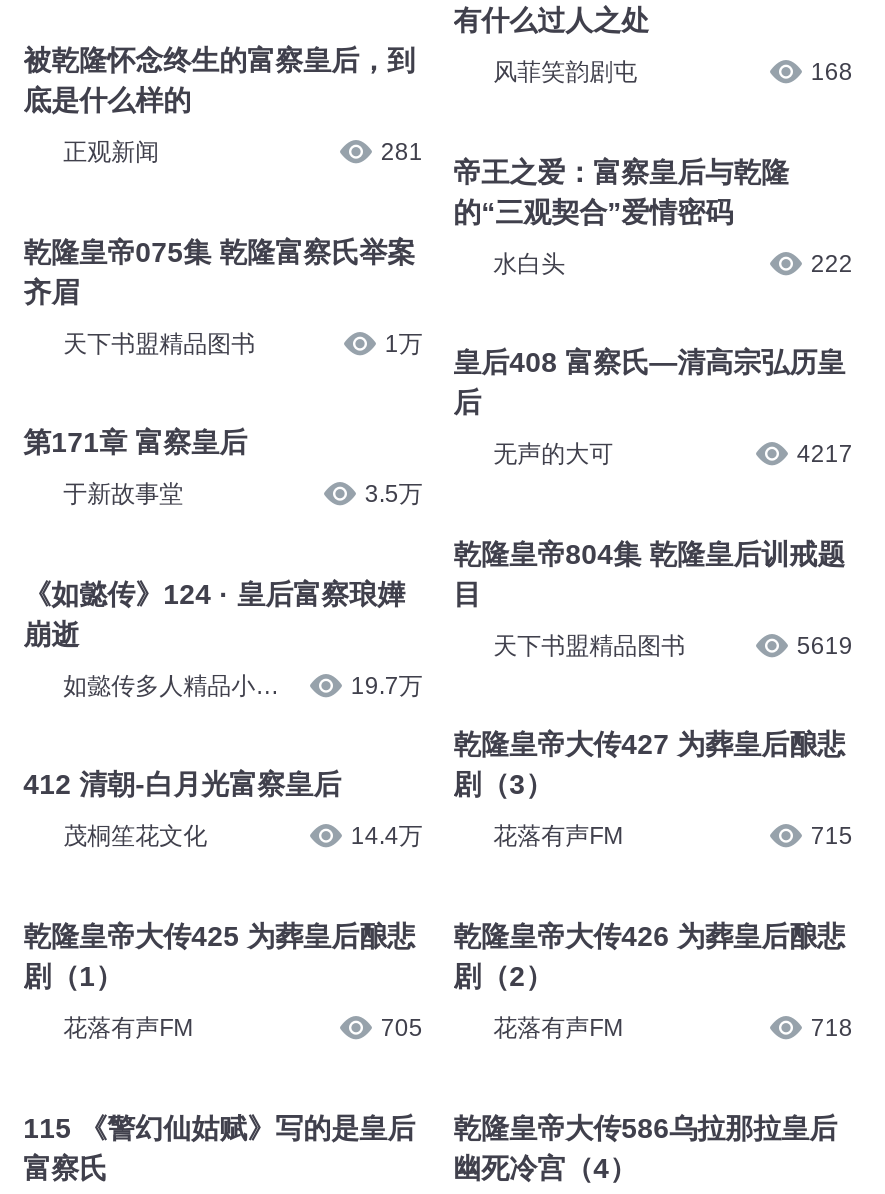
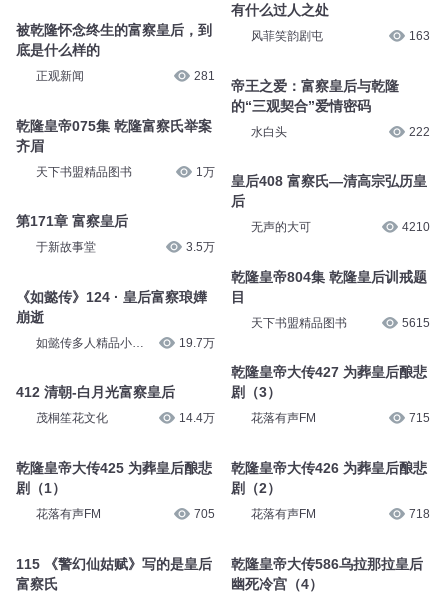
- 168
+ 163

- 4217
+ 4210

- 5619
+ 5615
